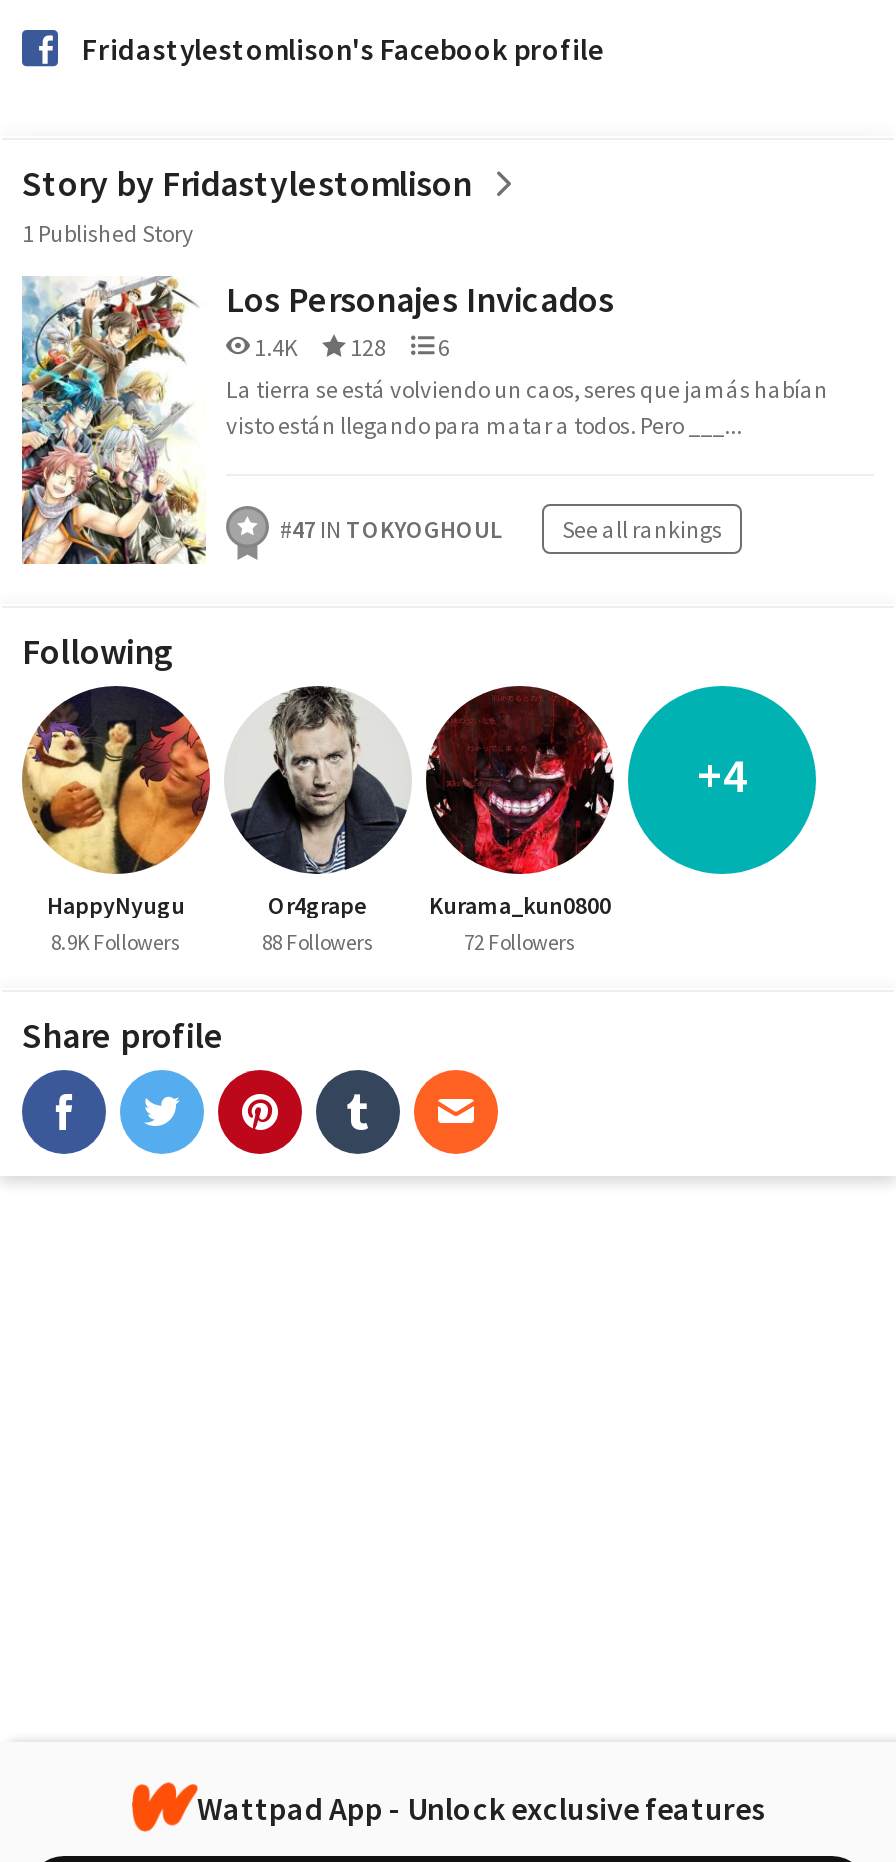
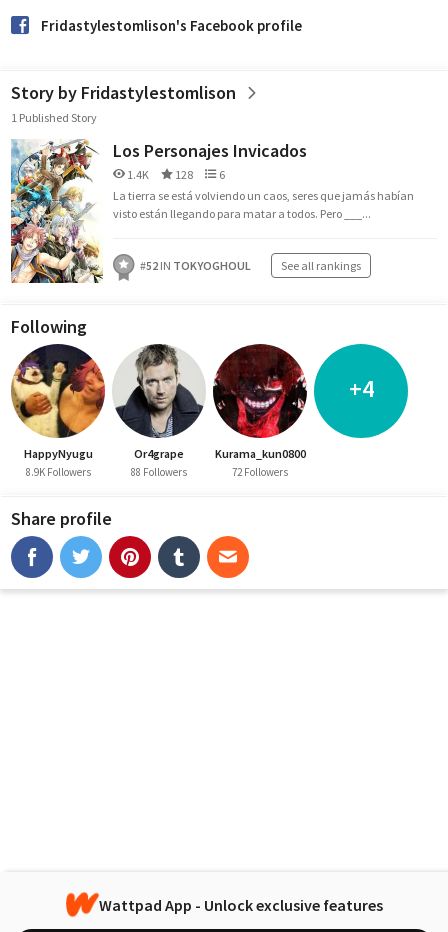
- #47 IN TOKYOGHOUL
+ #52 IN TOKYOGHOUL
